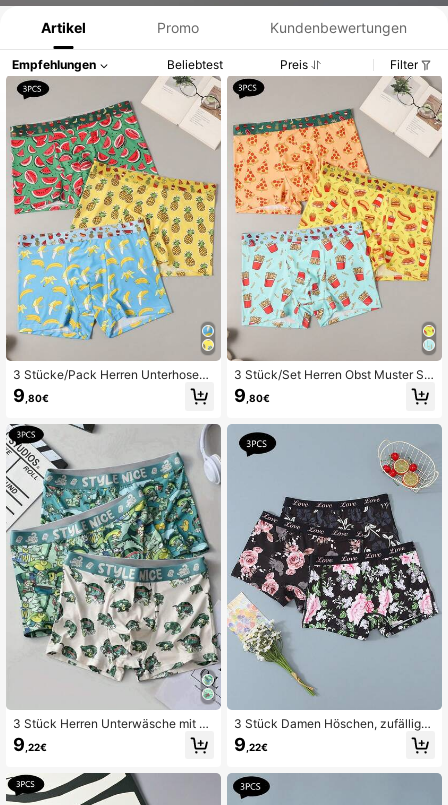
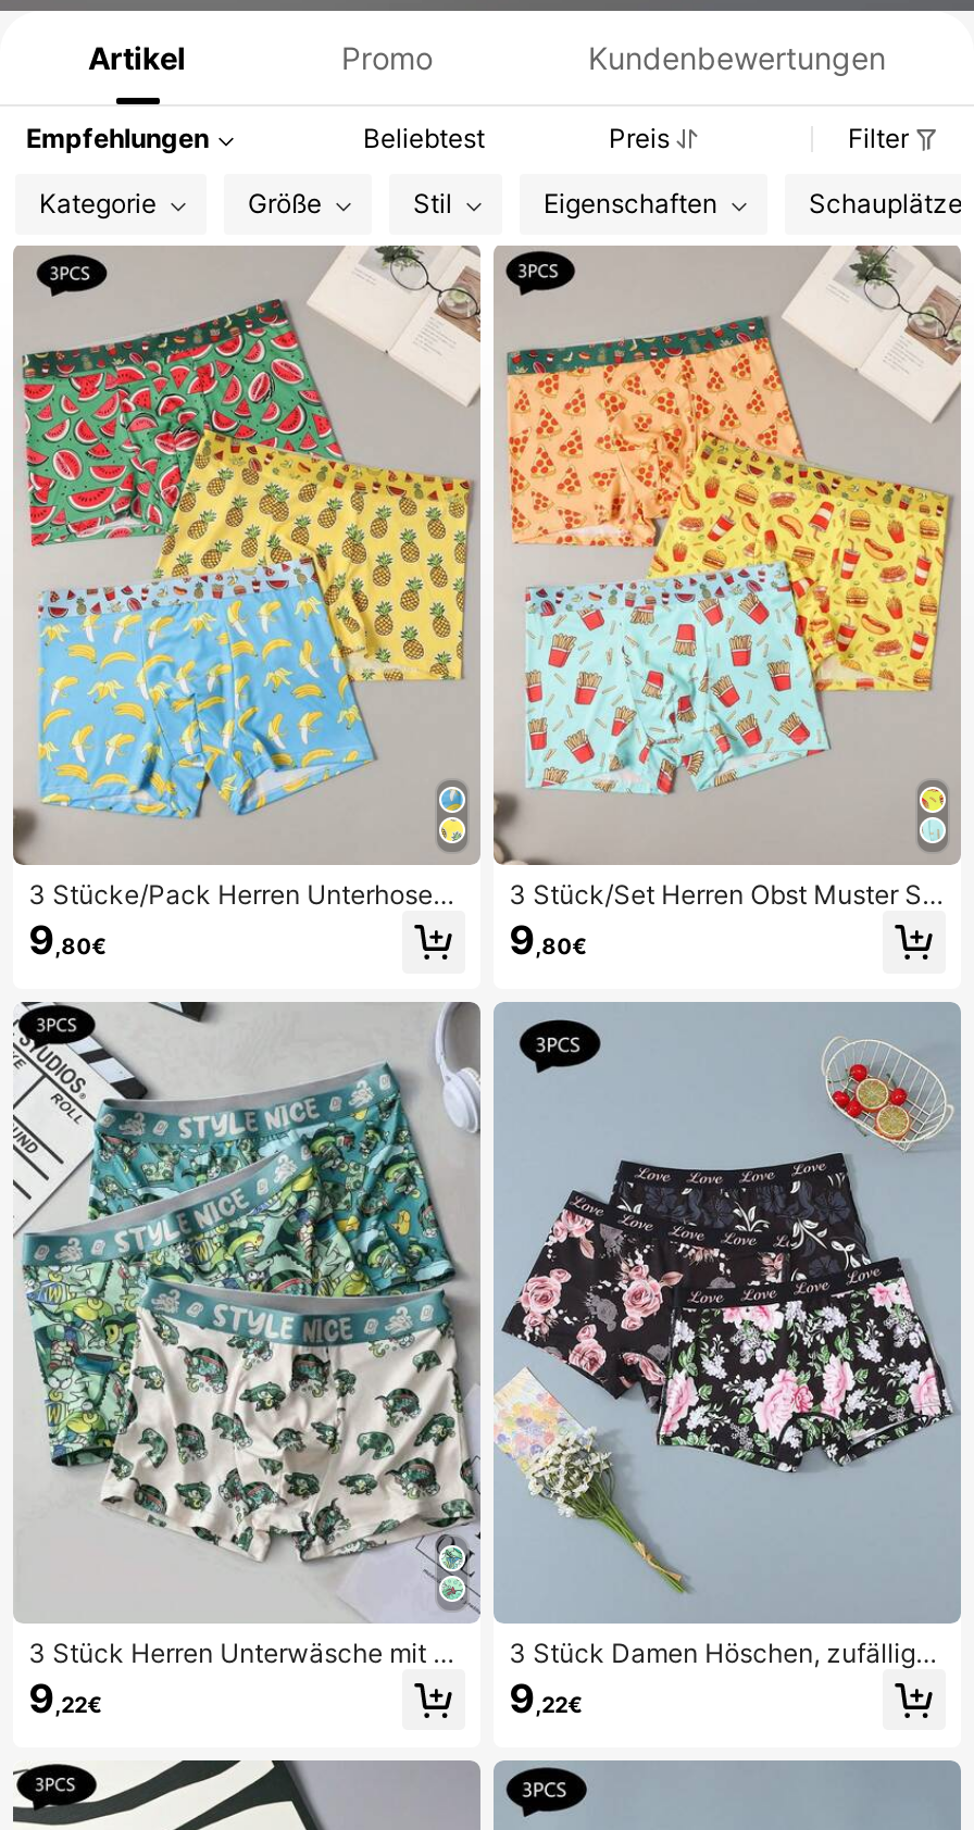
+ Kategorie
+ Größe
+ Stil
+ Eigenschaften
+ Schauplätze
